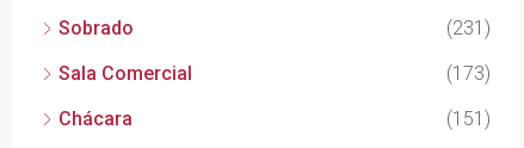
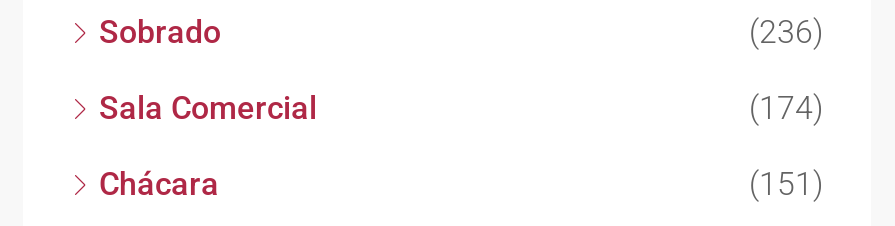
- (231)
+ (236)

- (173)
+ (174)
